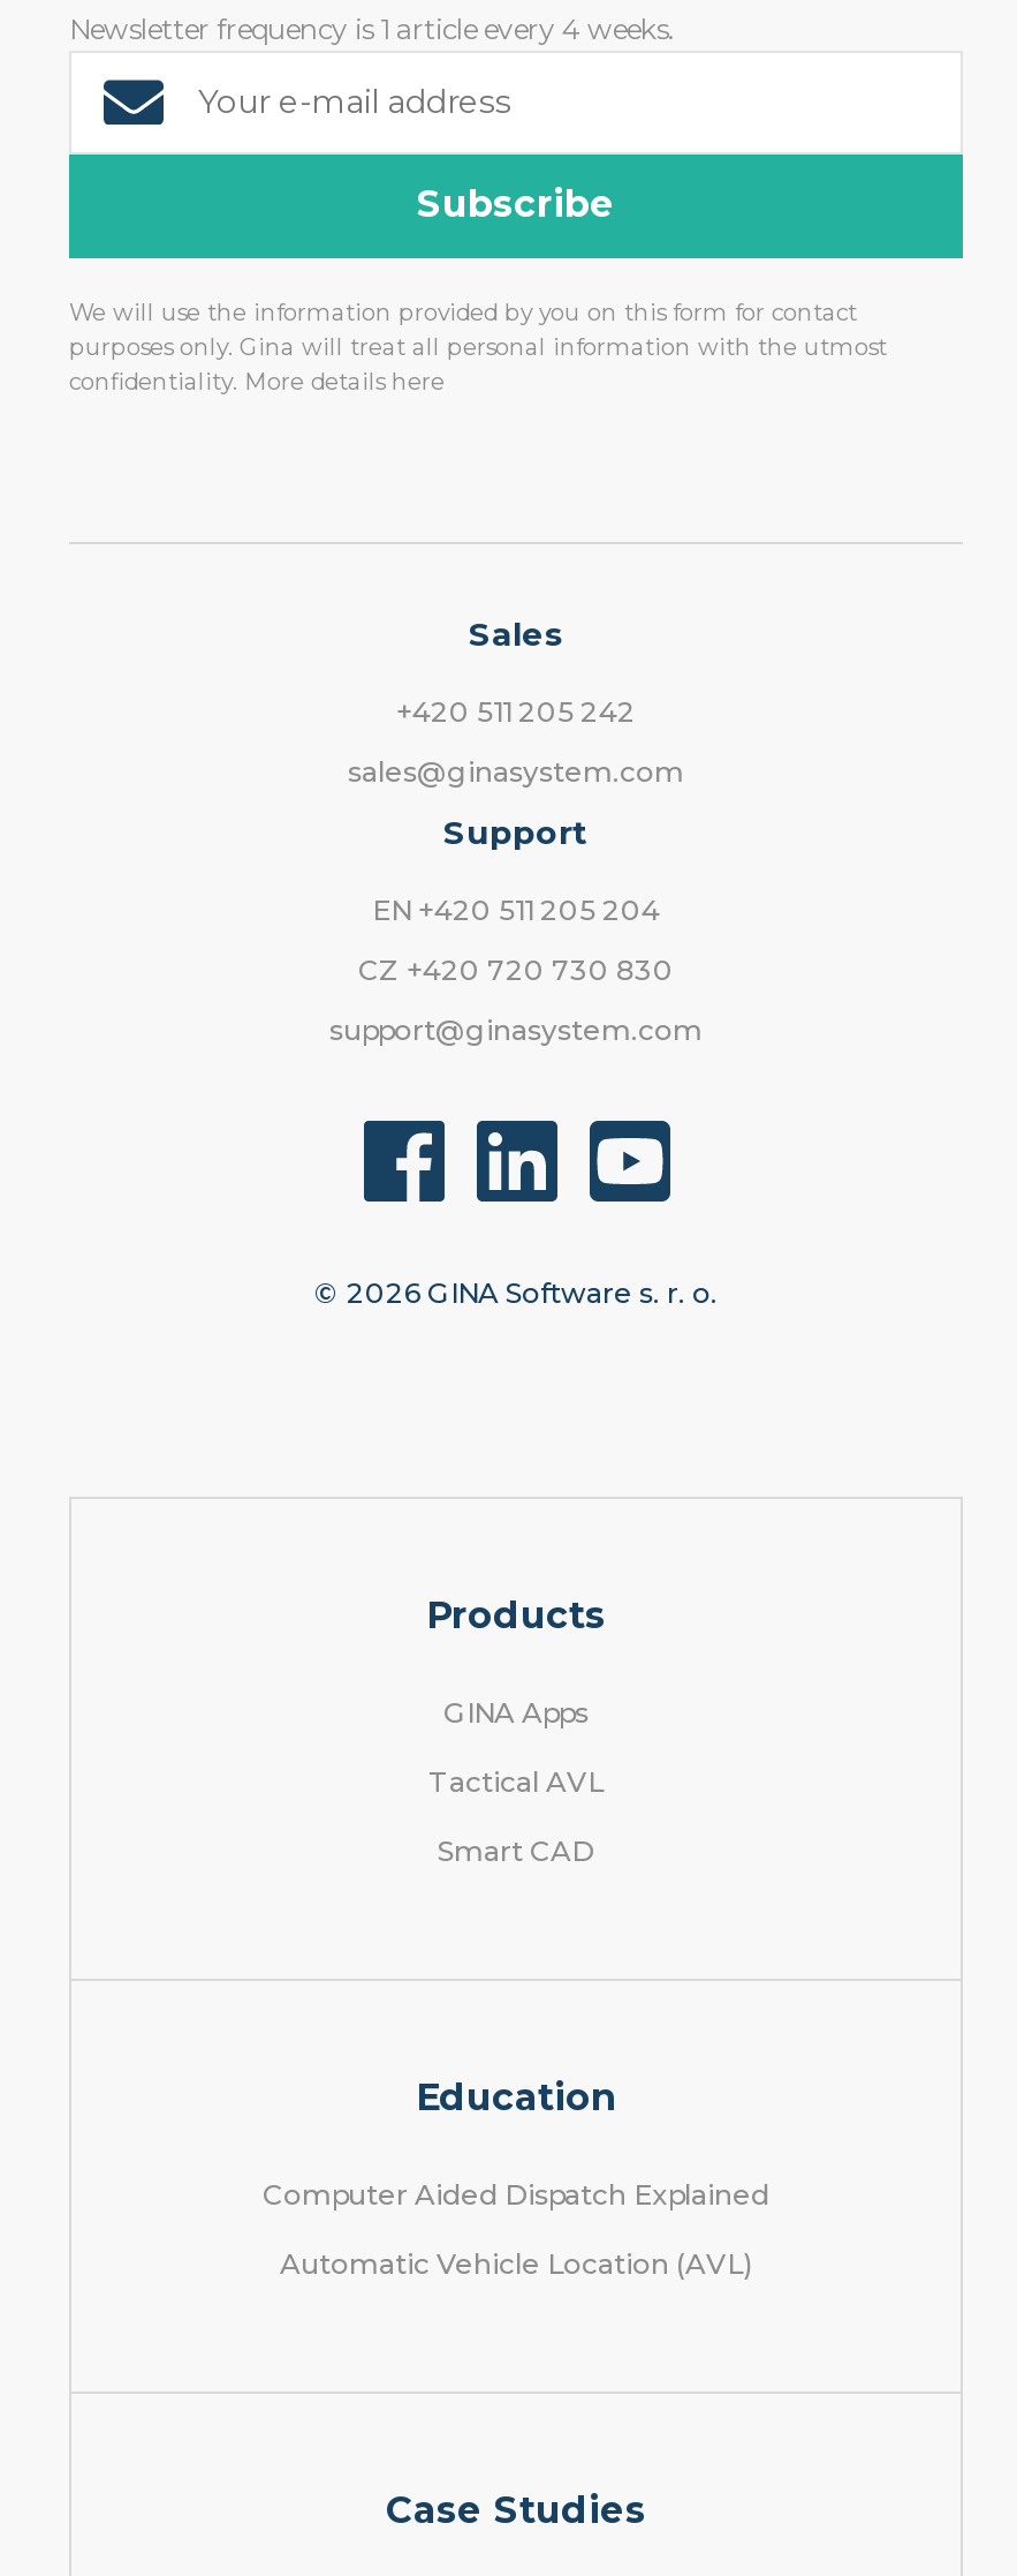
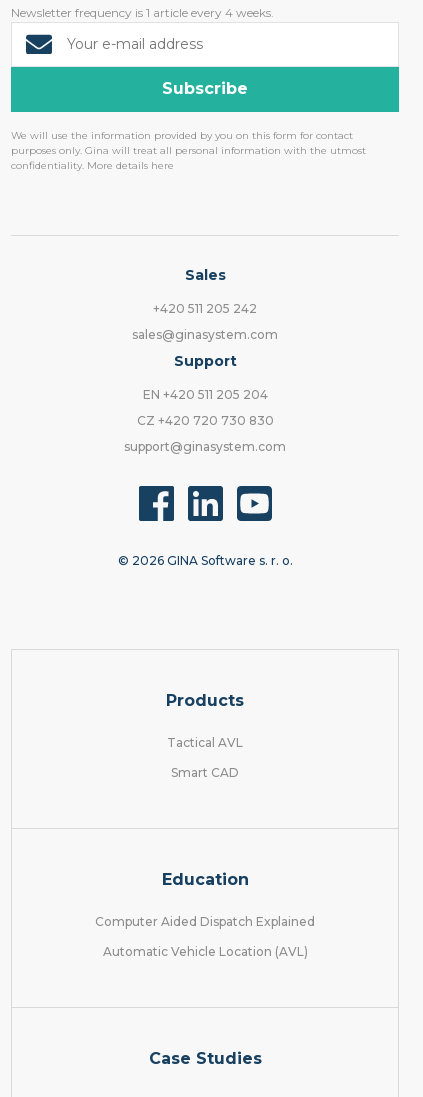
- GINA Apps
